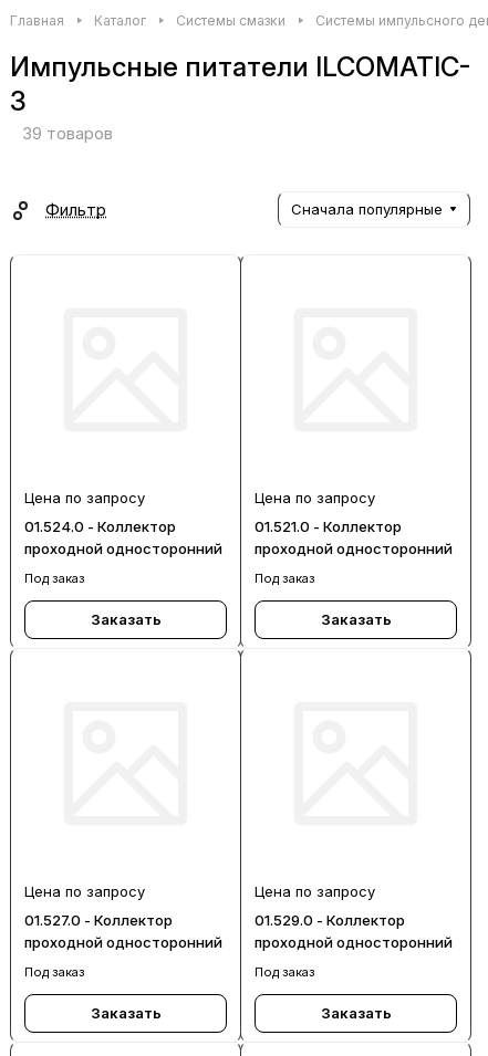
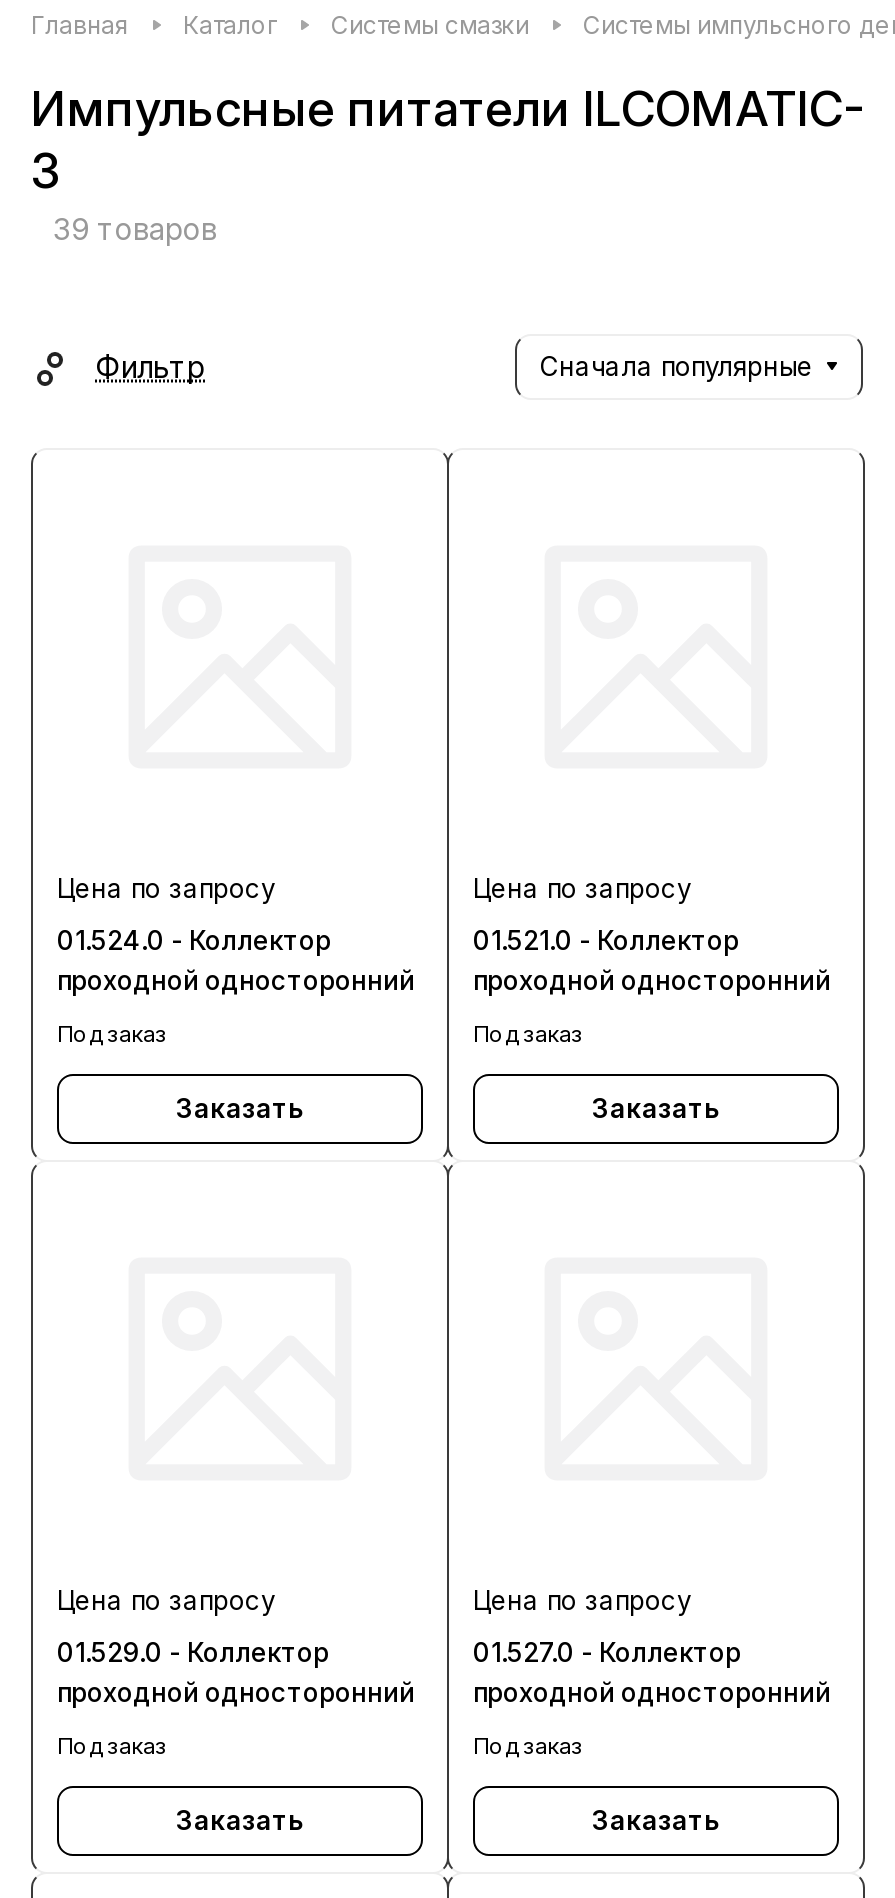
- 01.527.0 - Коллектор
+ 01.529.0 - Коллектор

- 01.529.0 - Коллектор
+ 01.527.0 - Коллектор
